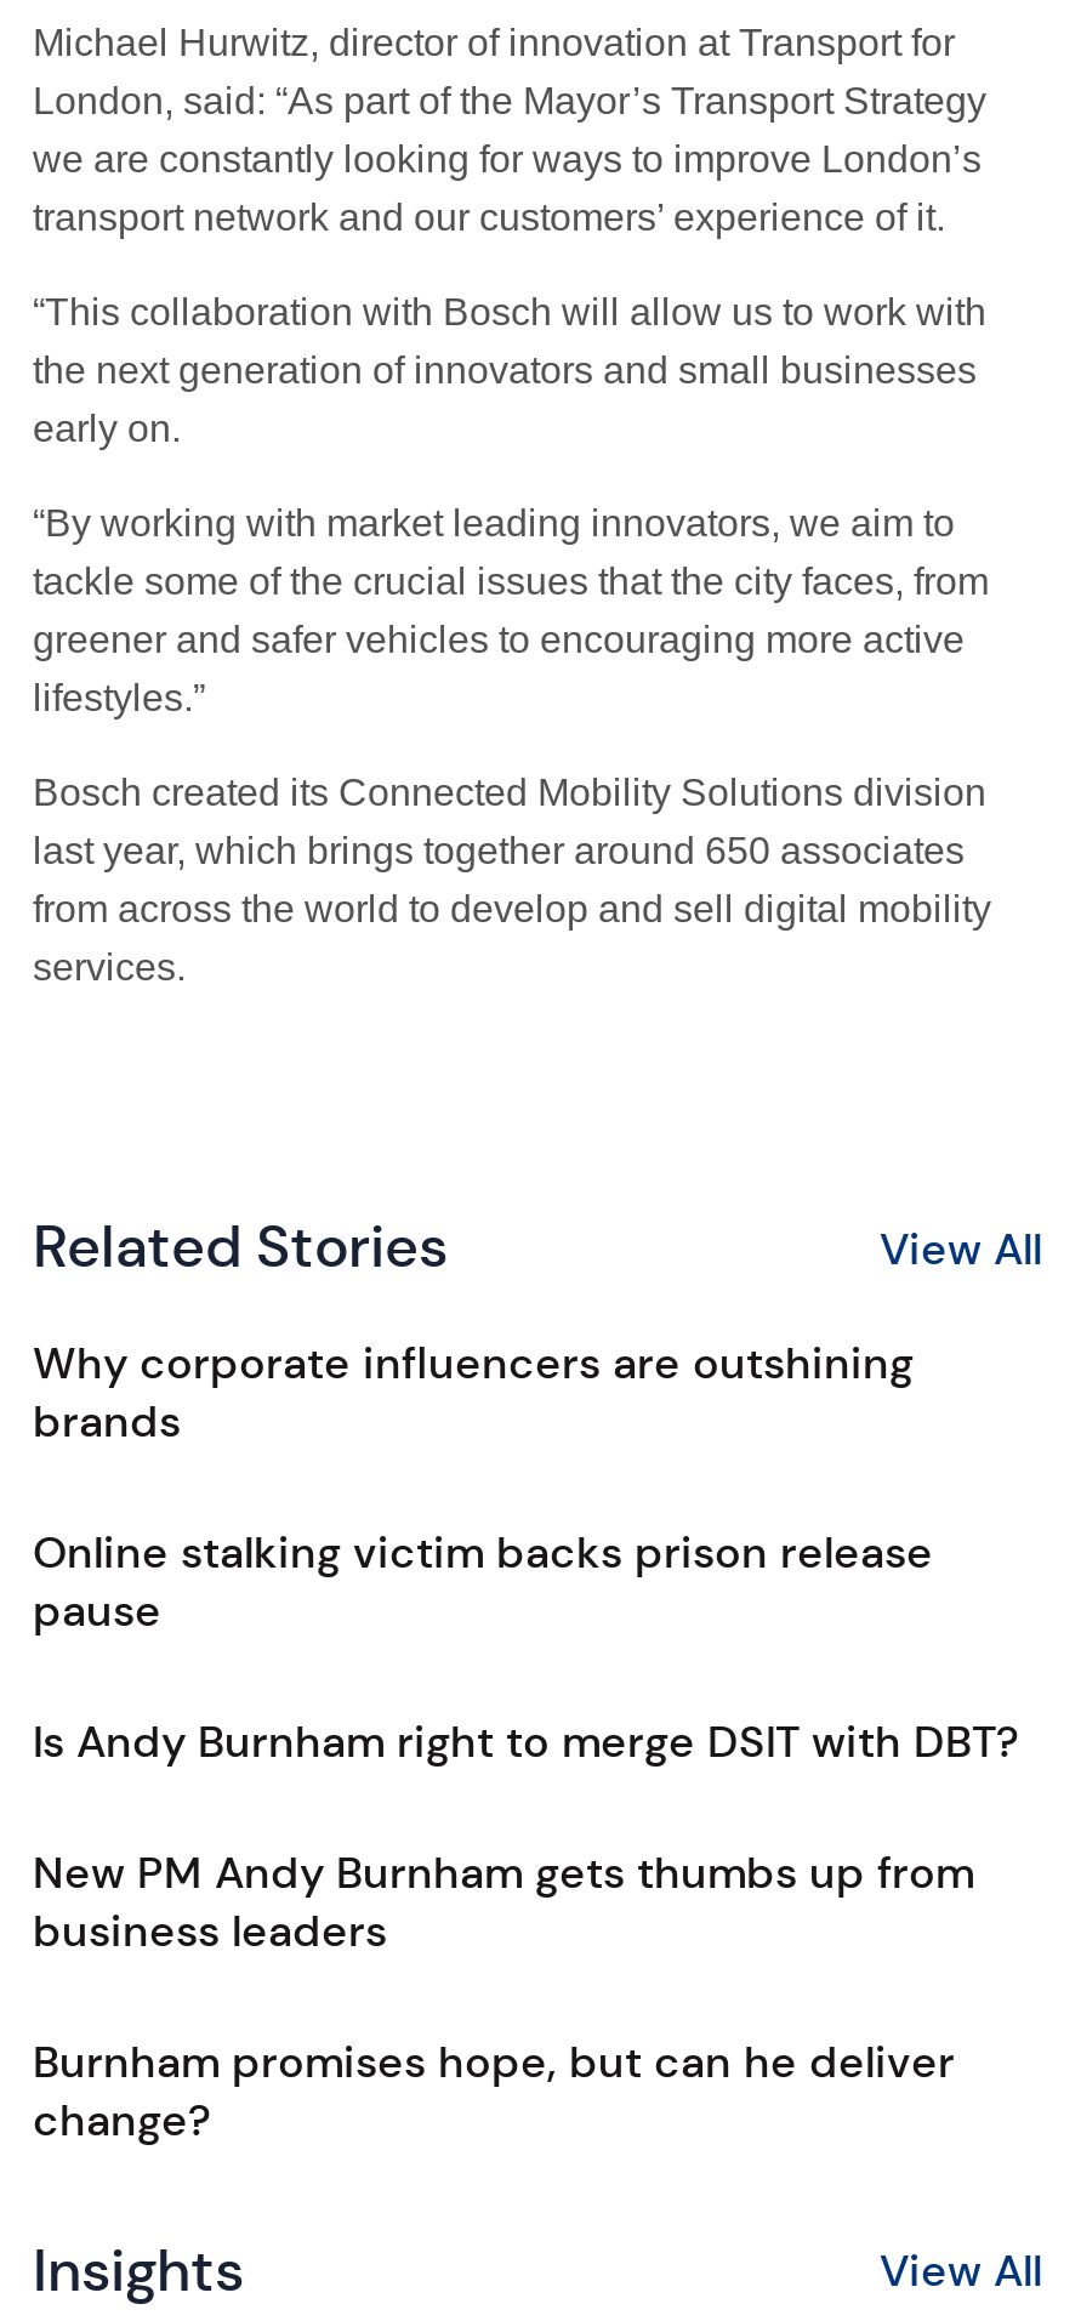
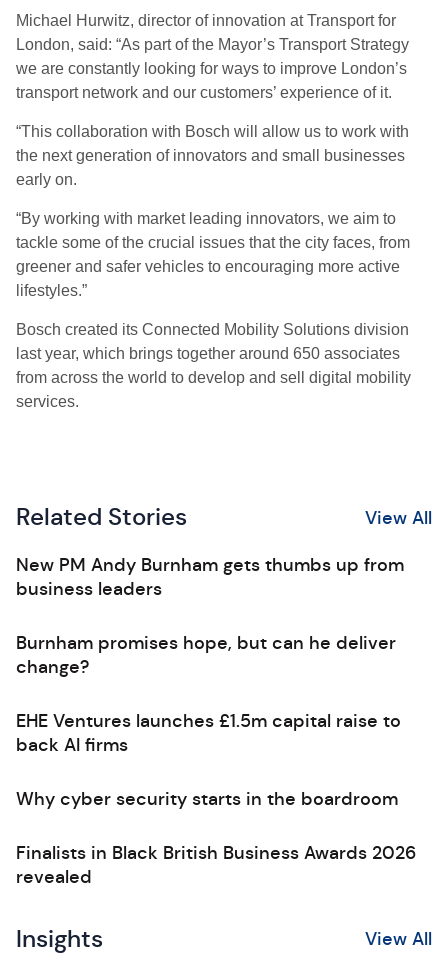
- Why corporate influencers are outshining
- brands
- Online stalking victim backs prison release
- pause
- Is Andy Burnham right to merge DSIT with DBT?

moved up: New PM Andy Burnham gets thumbs up from | business leaders | Burnham promises hope, but can he deliver | change?

+ EHE Ventures launches £1.5m capital raise to
+ back AI firms
+ Why cyber security starts in the boardroom
+ Finalists in Black British Business Awards 2026
+ revealed
